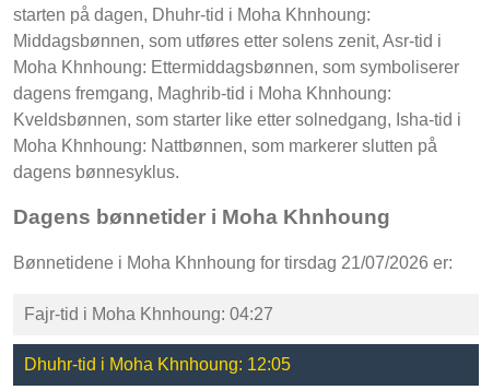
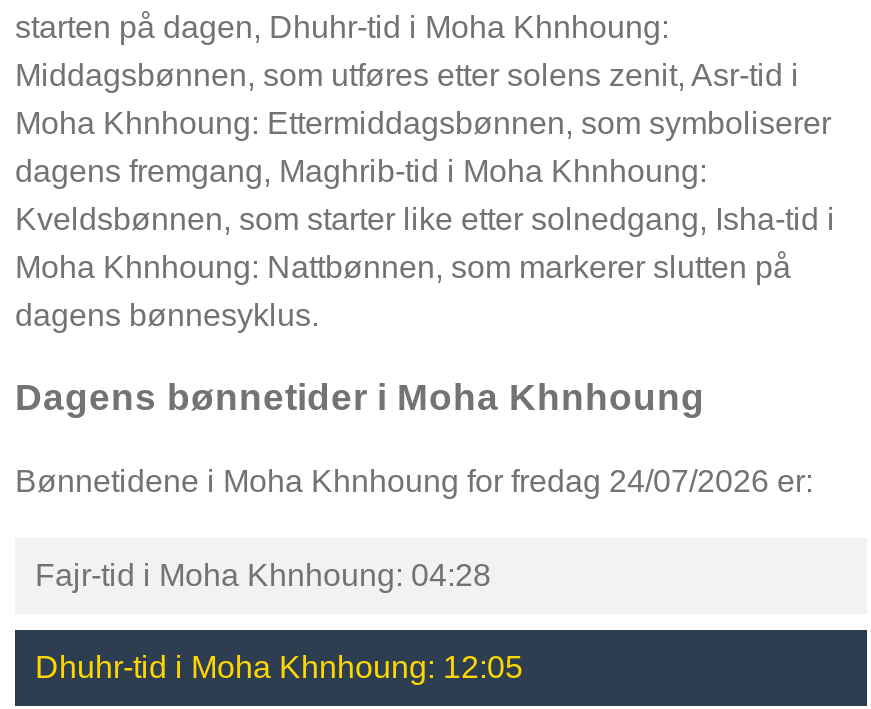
- Bønnetidene i Moha Khnhoung for tirsdag 21/07/2026 er:
+ Bønnetidene i Moha Khnhoung for fredag 24/07/2026 er:

- Fajr-tid i Moha Khnhoung: 04:27
+ Fajr-tid i Moha Khnhoung: 04:28
